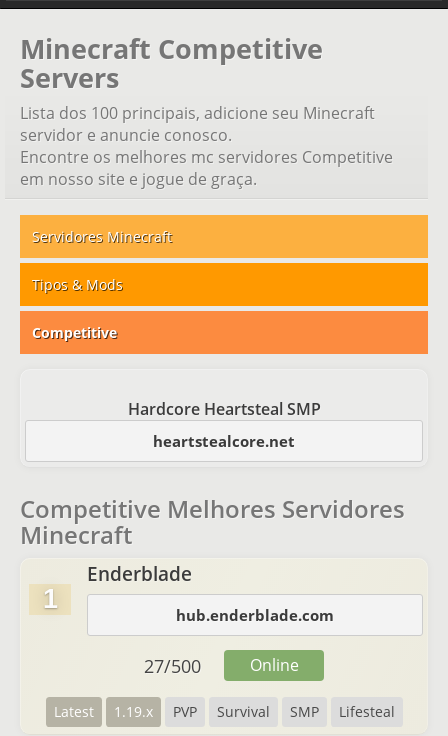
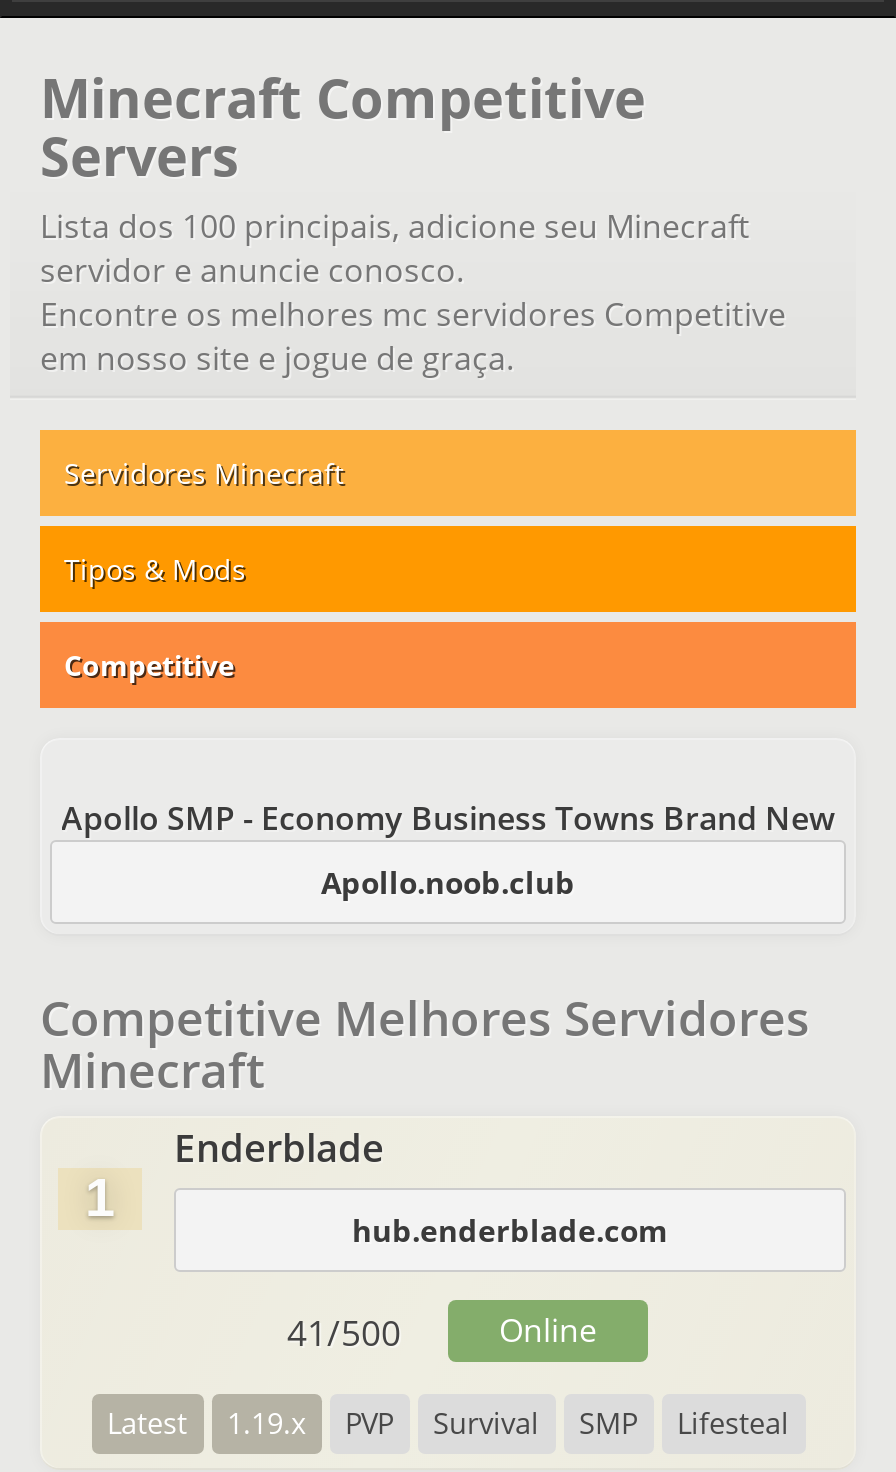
- Hardcore Heartsteal SMP
+ Apollo SMP - Economy Business Towns Brand New

- heartstealcore.net
+ Apollo.noob.club

- 27 /500
+ 41 /500
